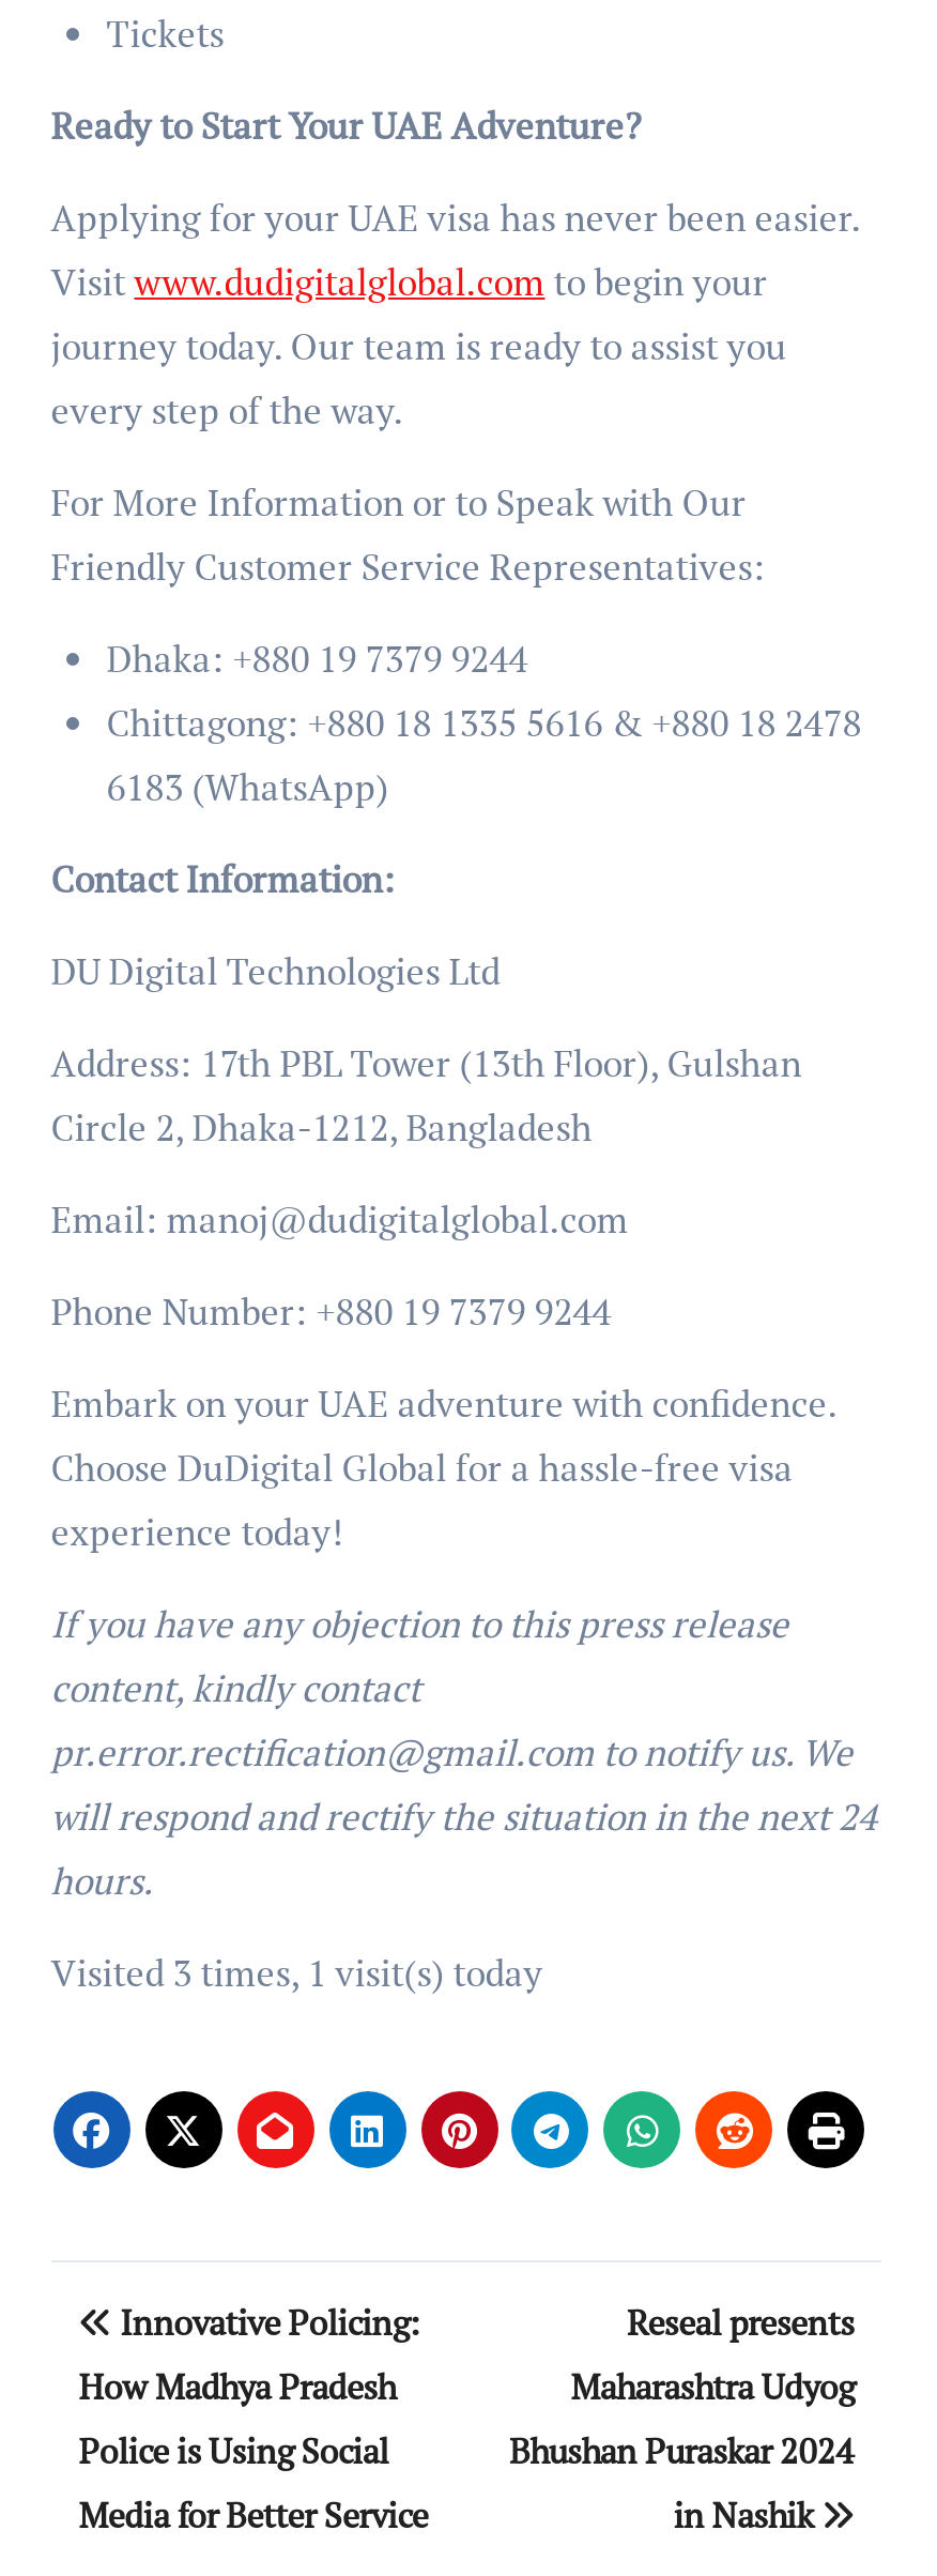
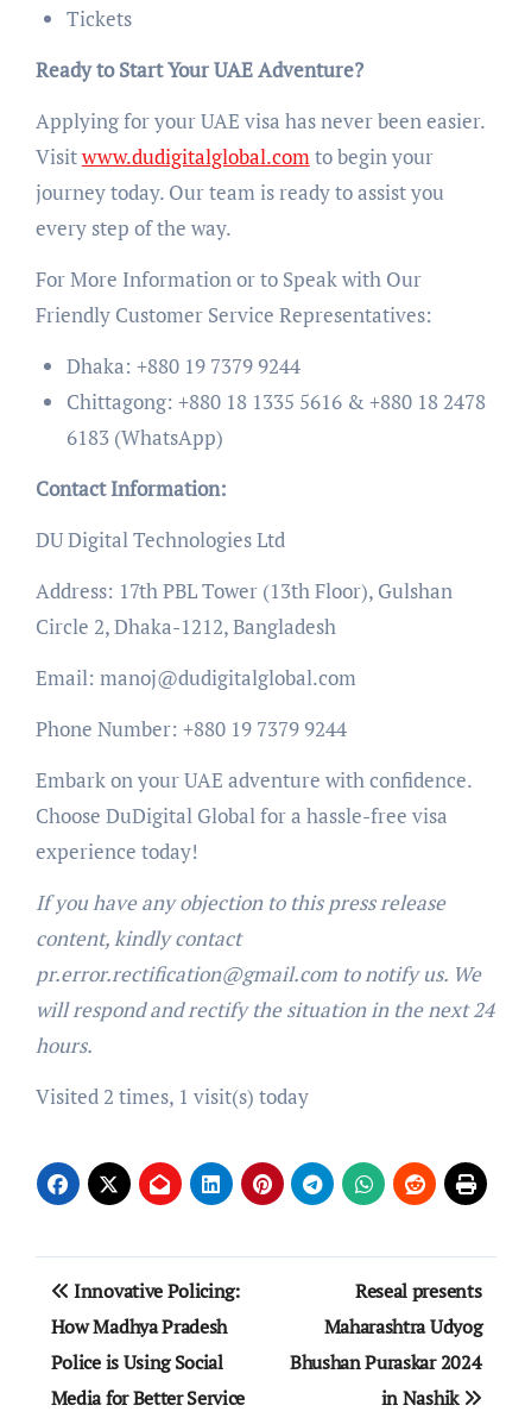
- Visited 3 times, 1 visit(s) today
+ Visited 2 times, 1 visit(s) today
